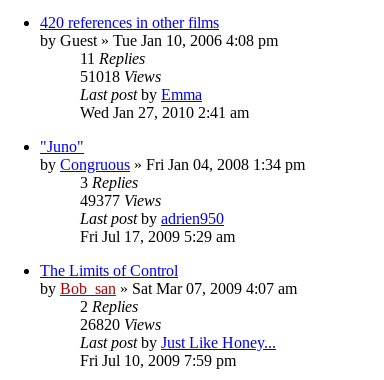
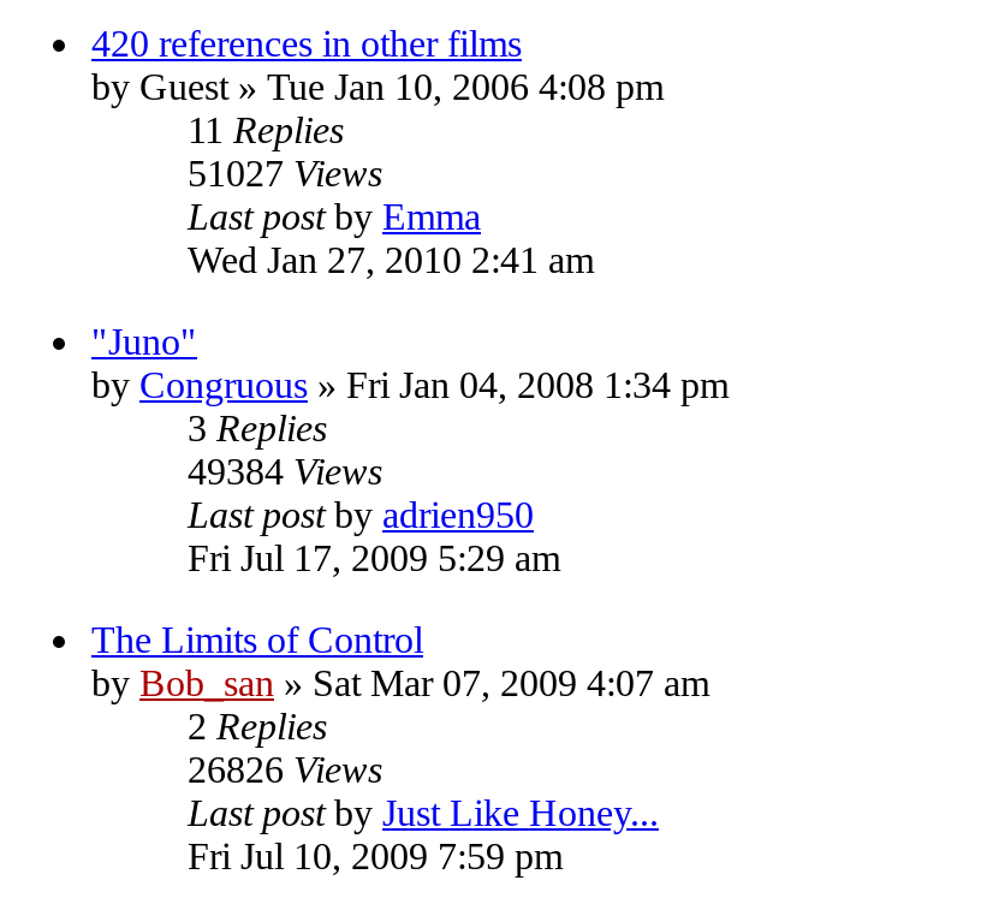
- 51018 Views
+ 51027 Views

- 49377 Views
+ 49384 Views

- 26820 Views
+ 26826 Views
